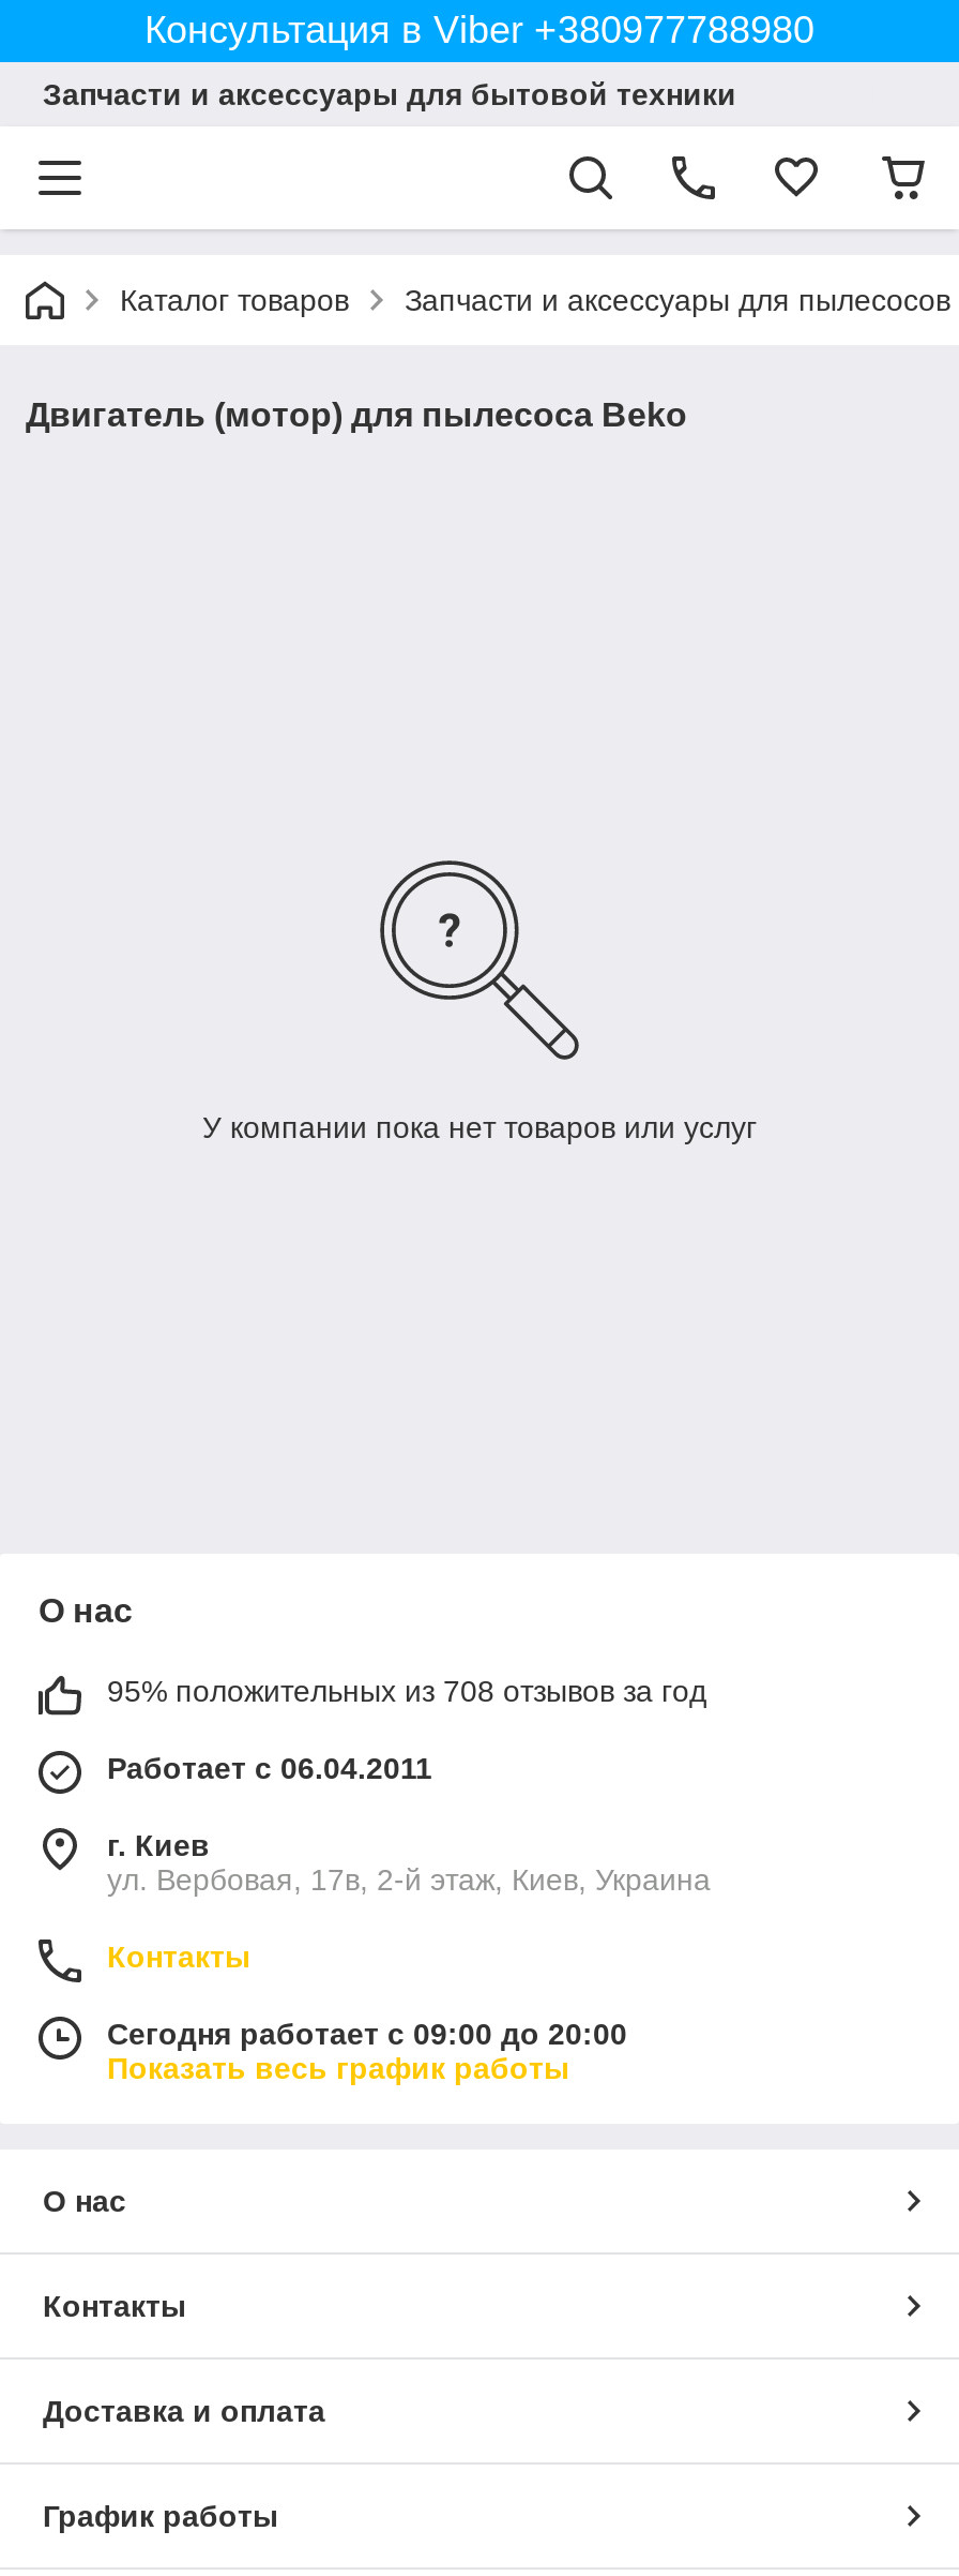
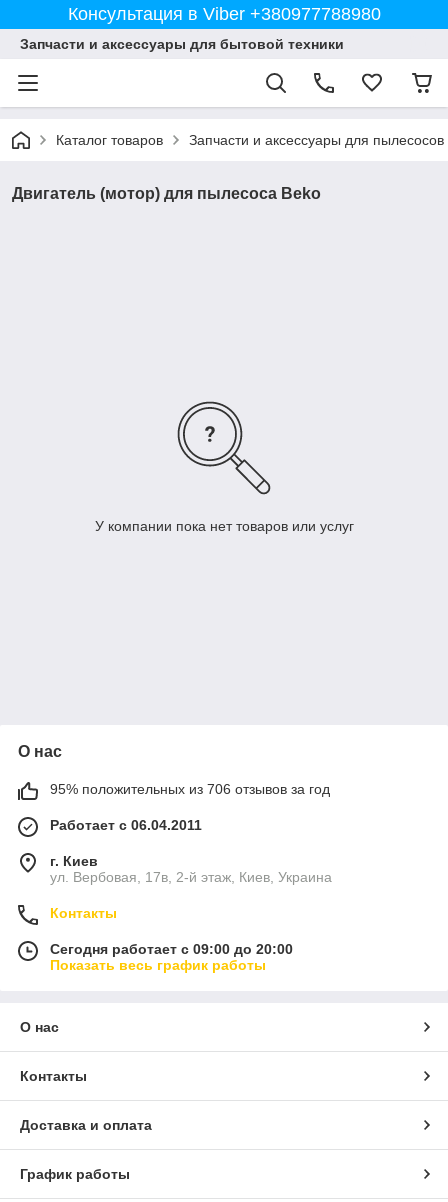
- 95% положительных из 708 отзывов за год
+ 95% положительных из 706 отзывов за год
